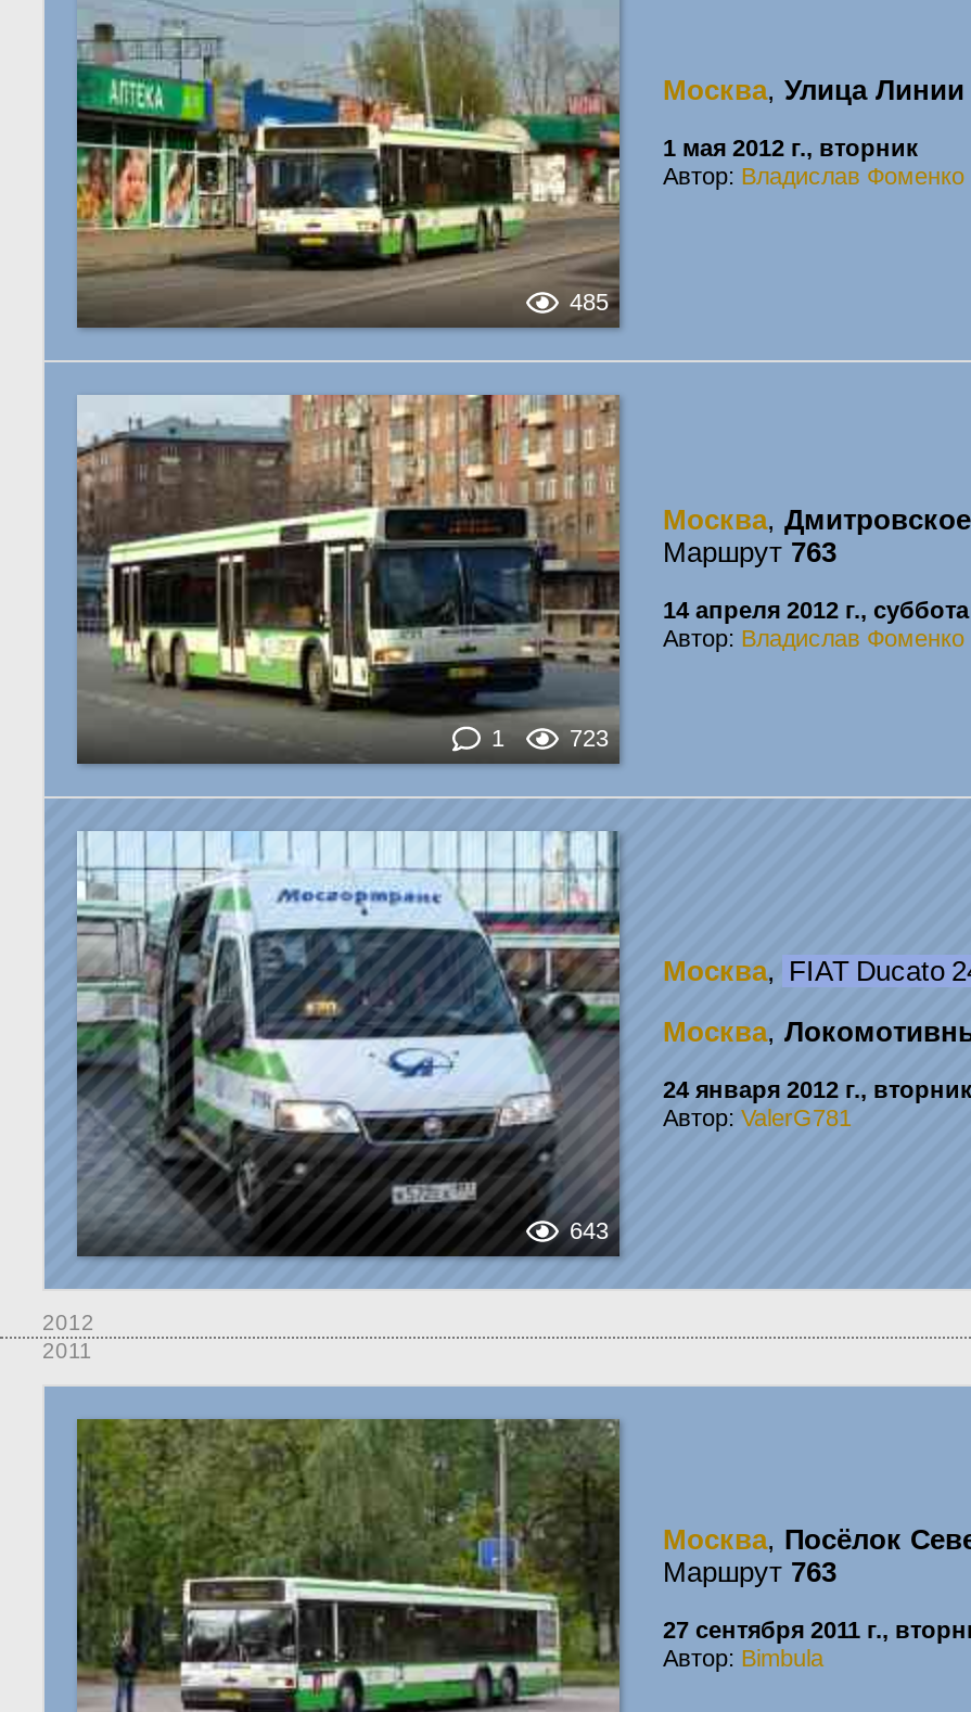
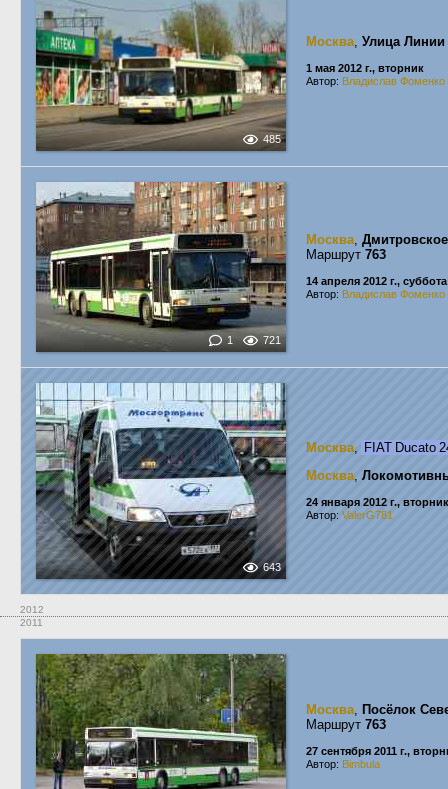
- 723
+ 721
